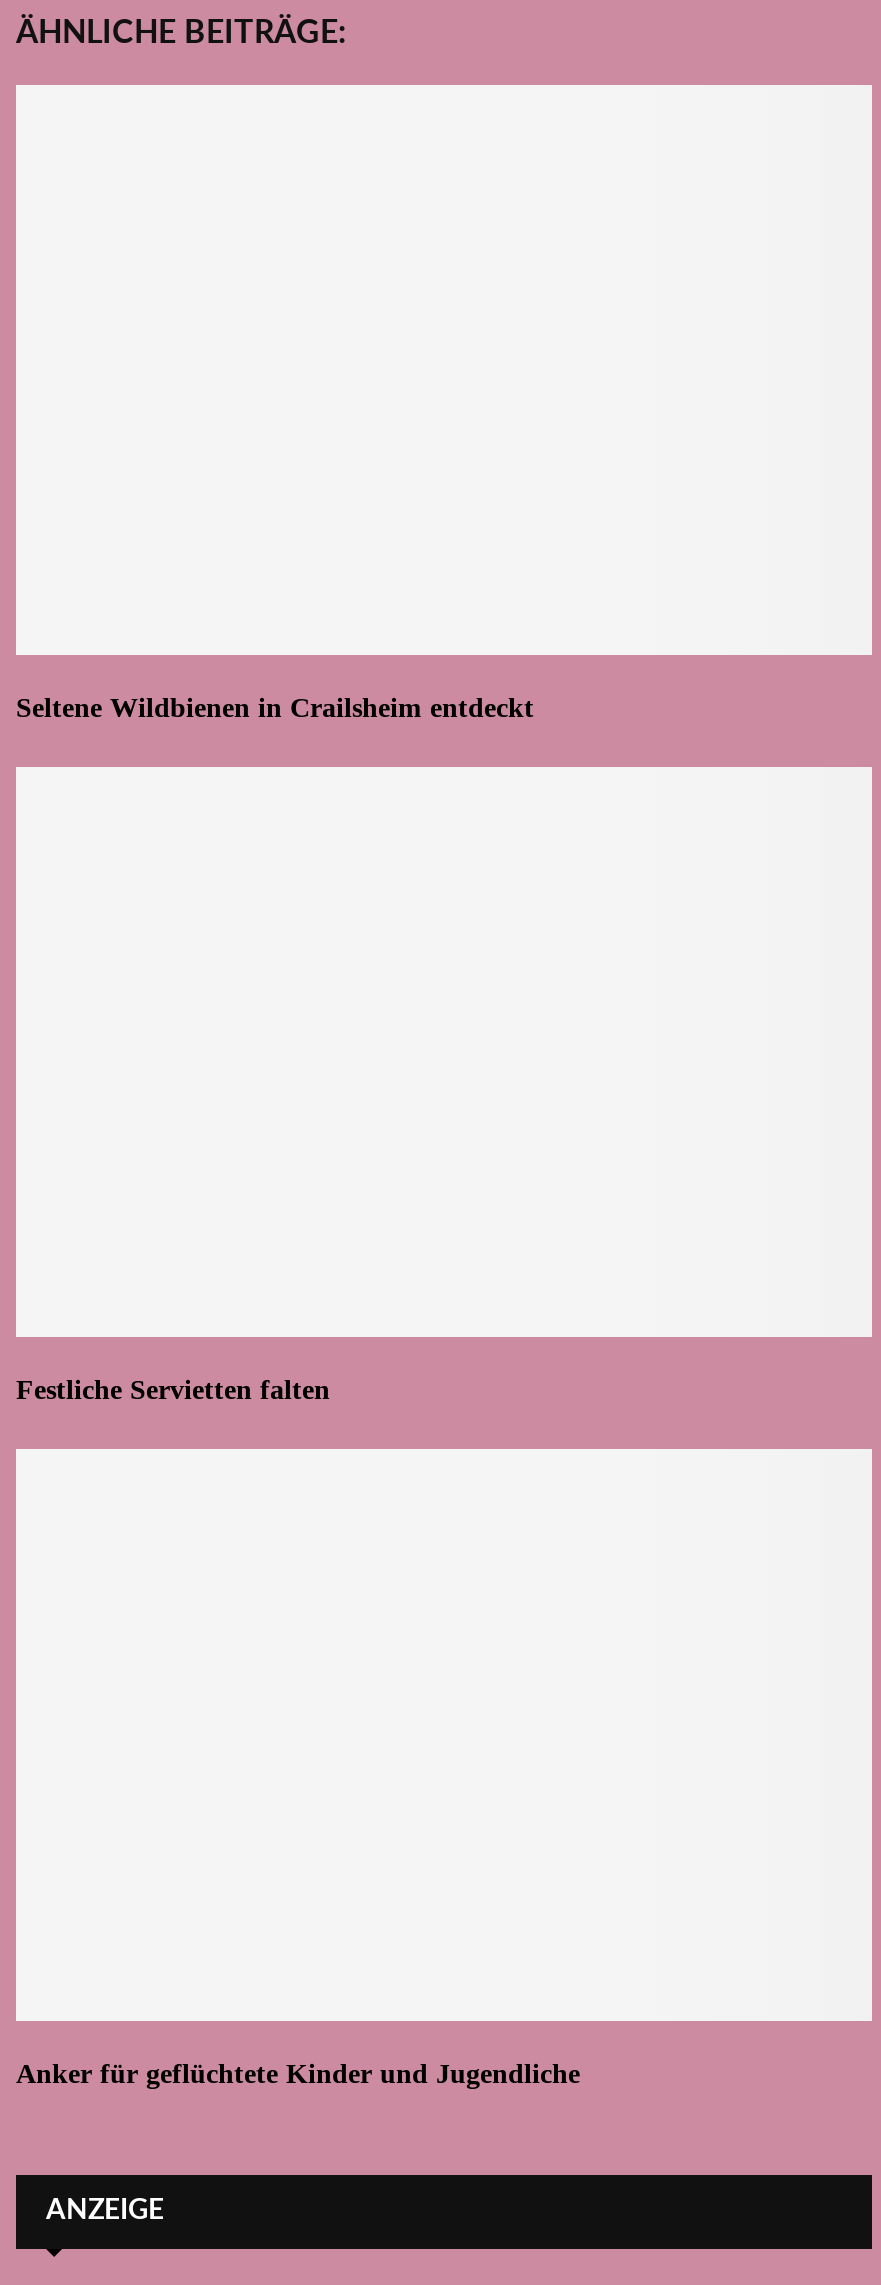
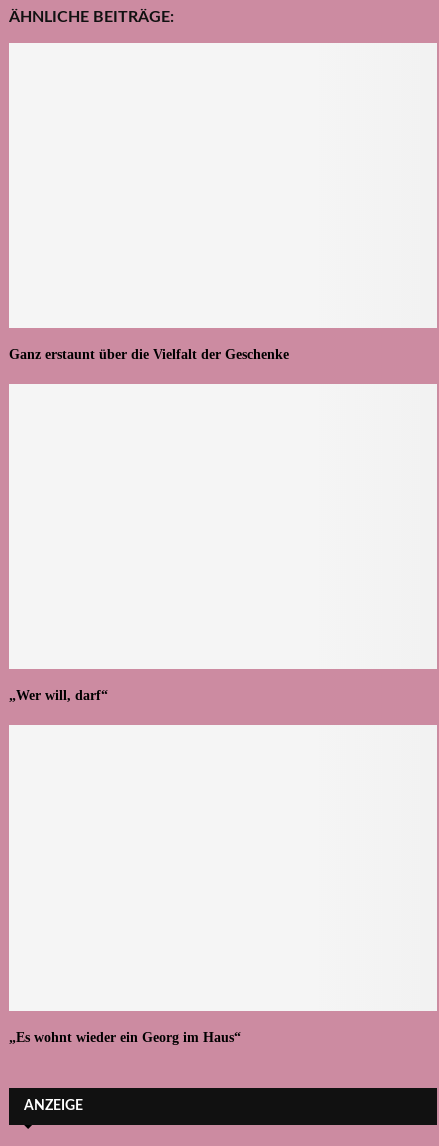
- Seltene Wildbienen in Crailsheim entdeckt
+ Ganz erstaunt über die Vielfalt der Geschenke

- Festliche Servietten falten
+ „Wer will, darf“

- Anker für geflüchtete Kinder und Jugendliche
+ „Es wohnt wieder ein Georg im Haus“
